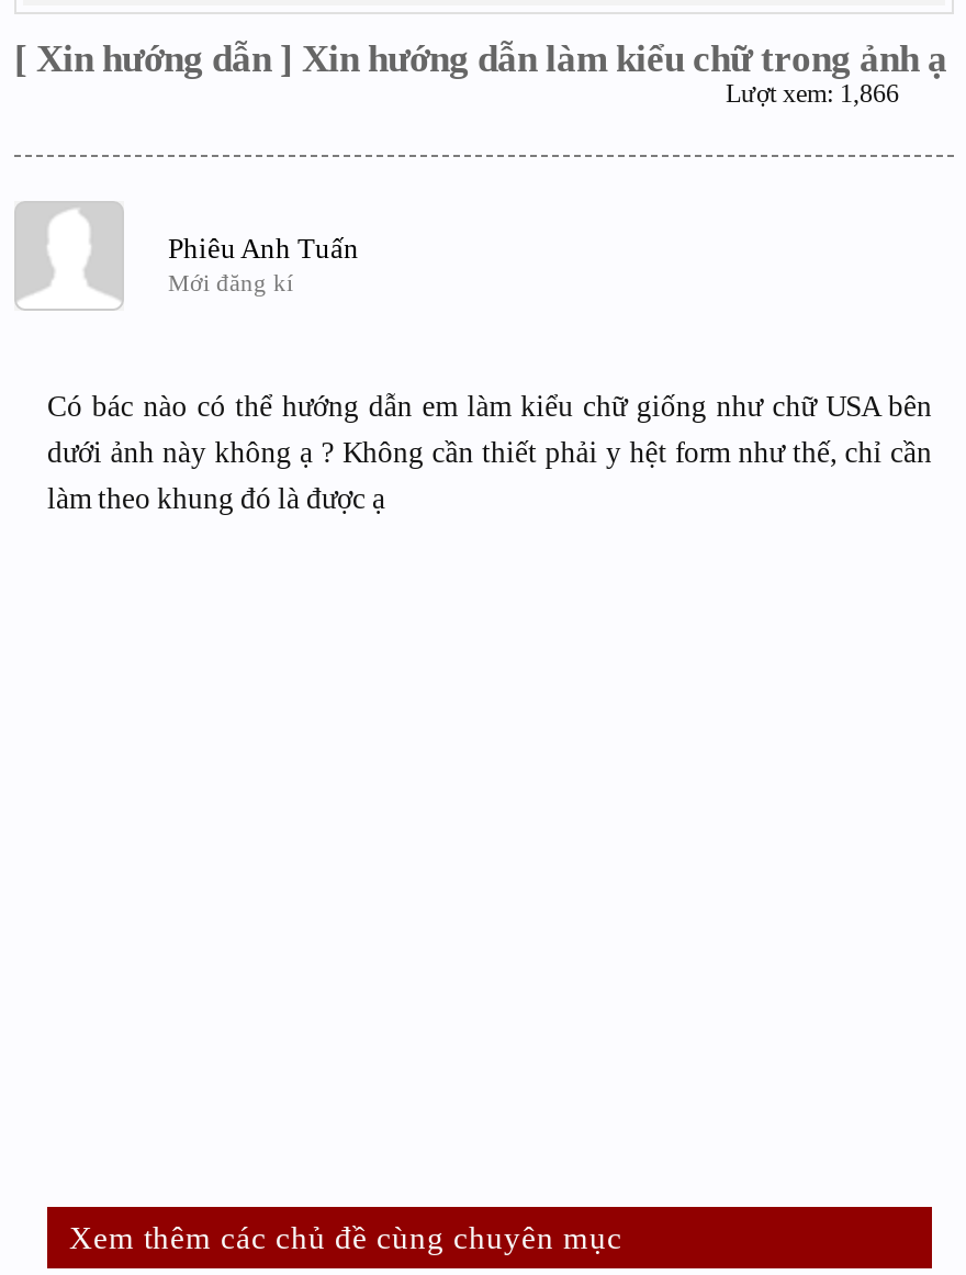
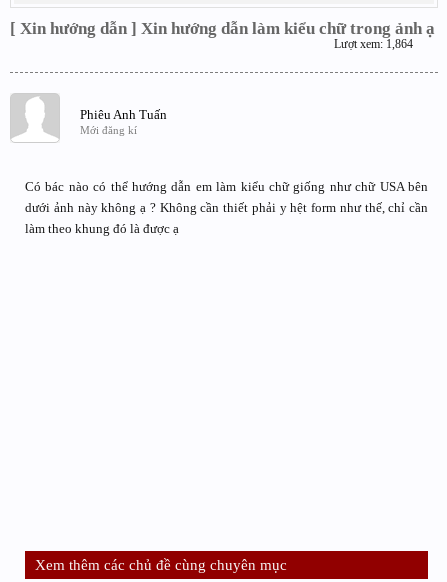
- Lượt xem: 1,866
+ Lượt xem: 1,864
